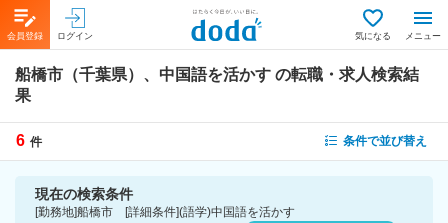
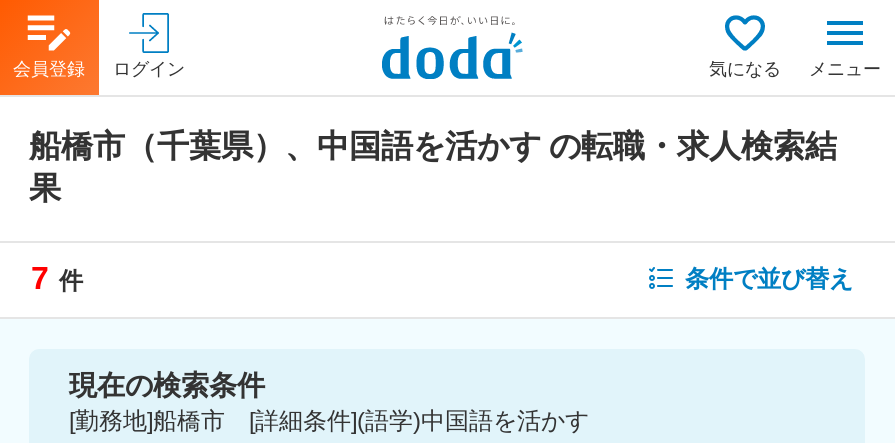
- 6 件
+ 7 件
